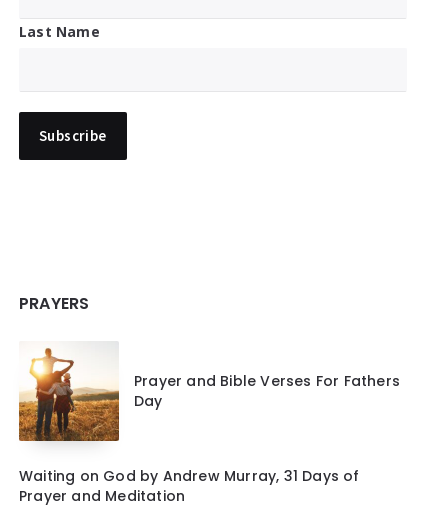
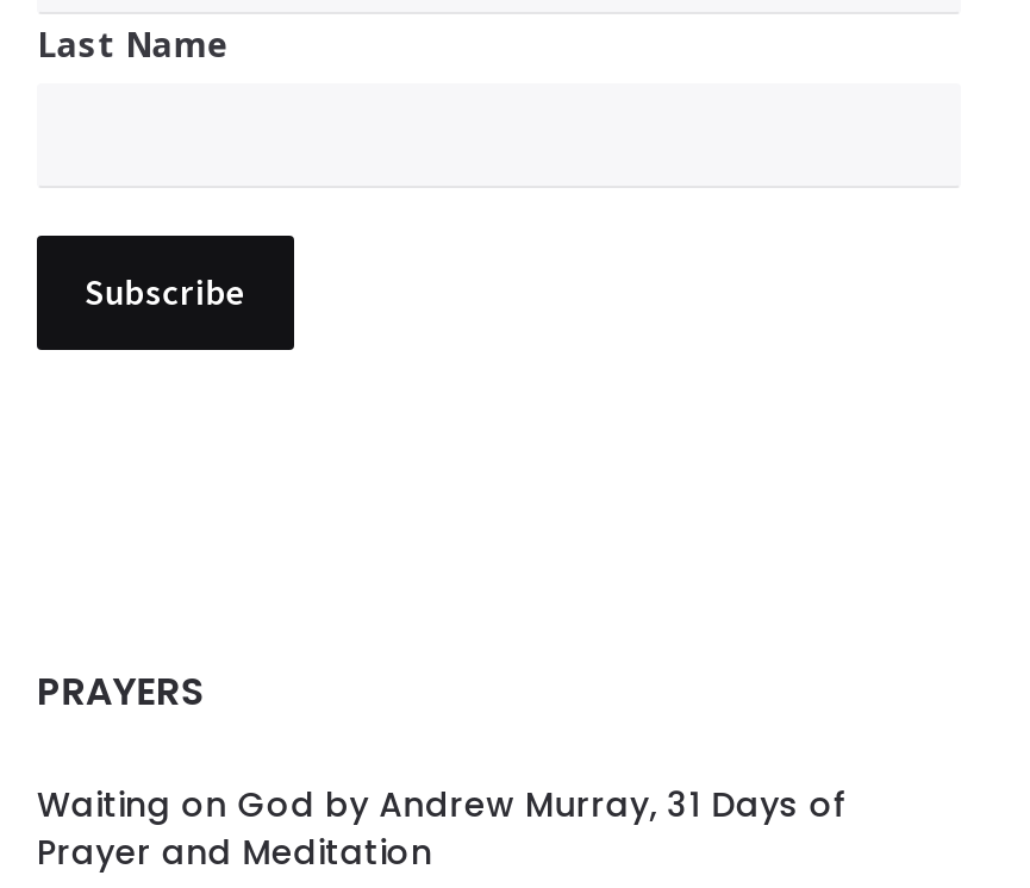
- [image]
- Prayer and Bible Verses For Fathers
- Day
